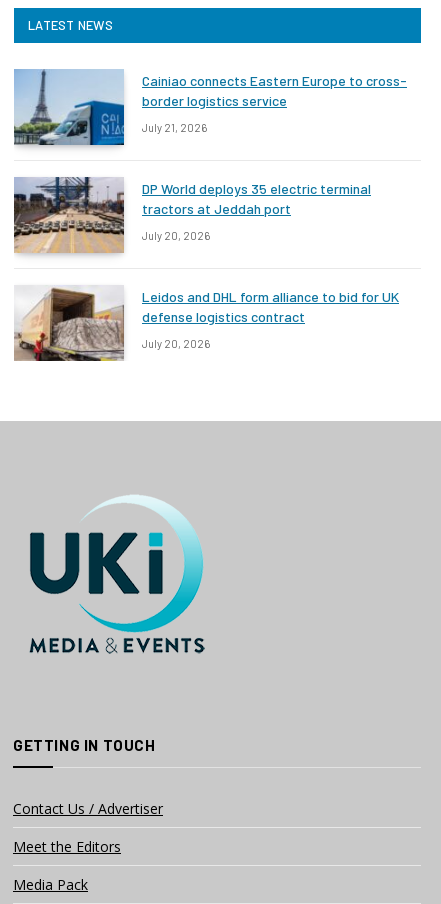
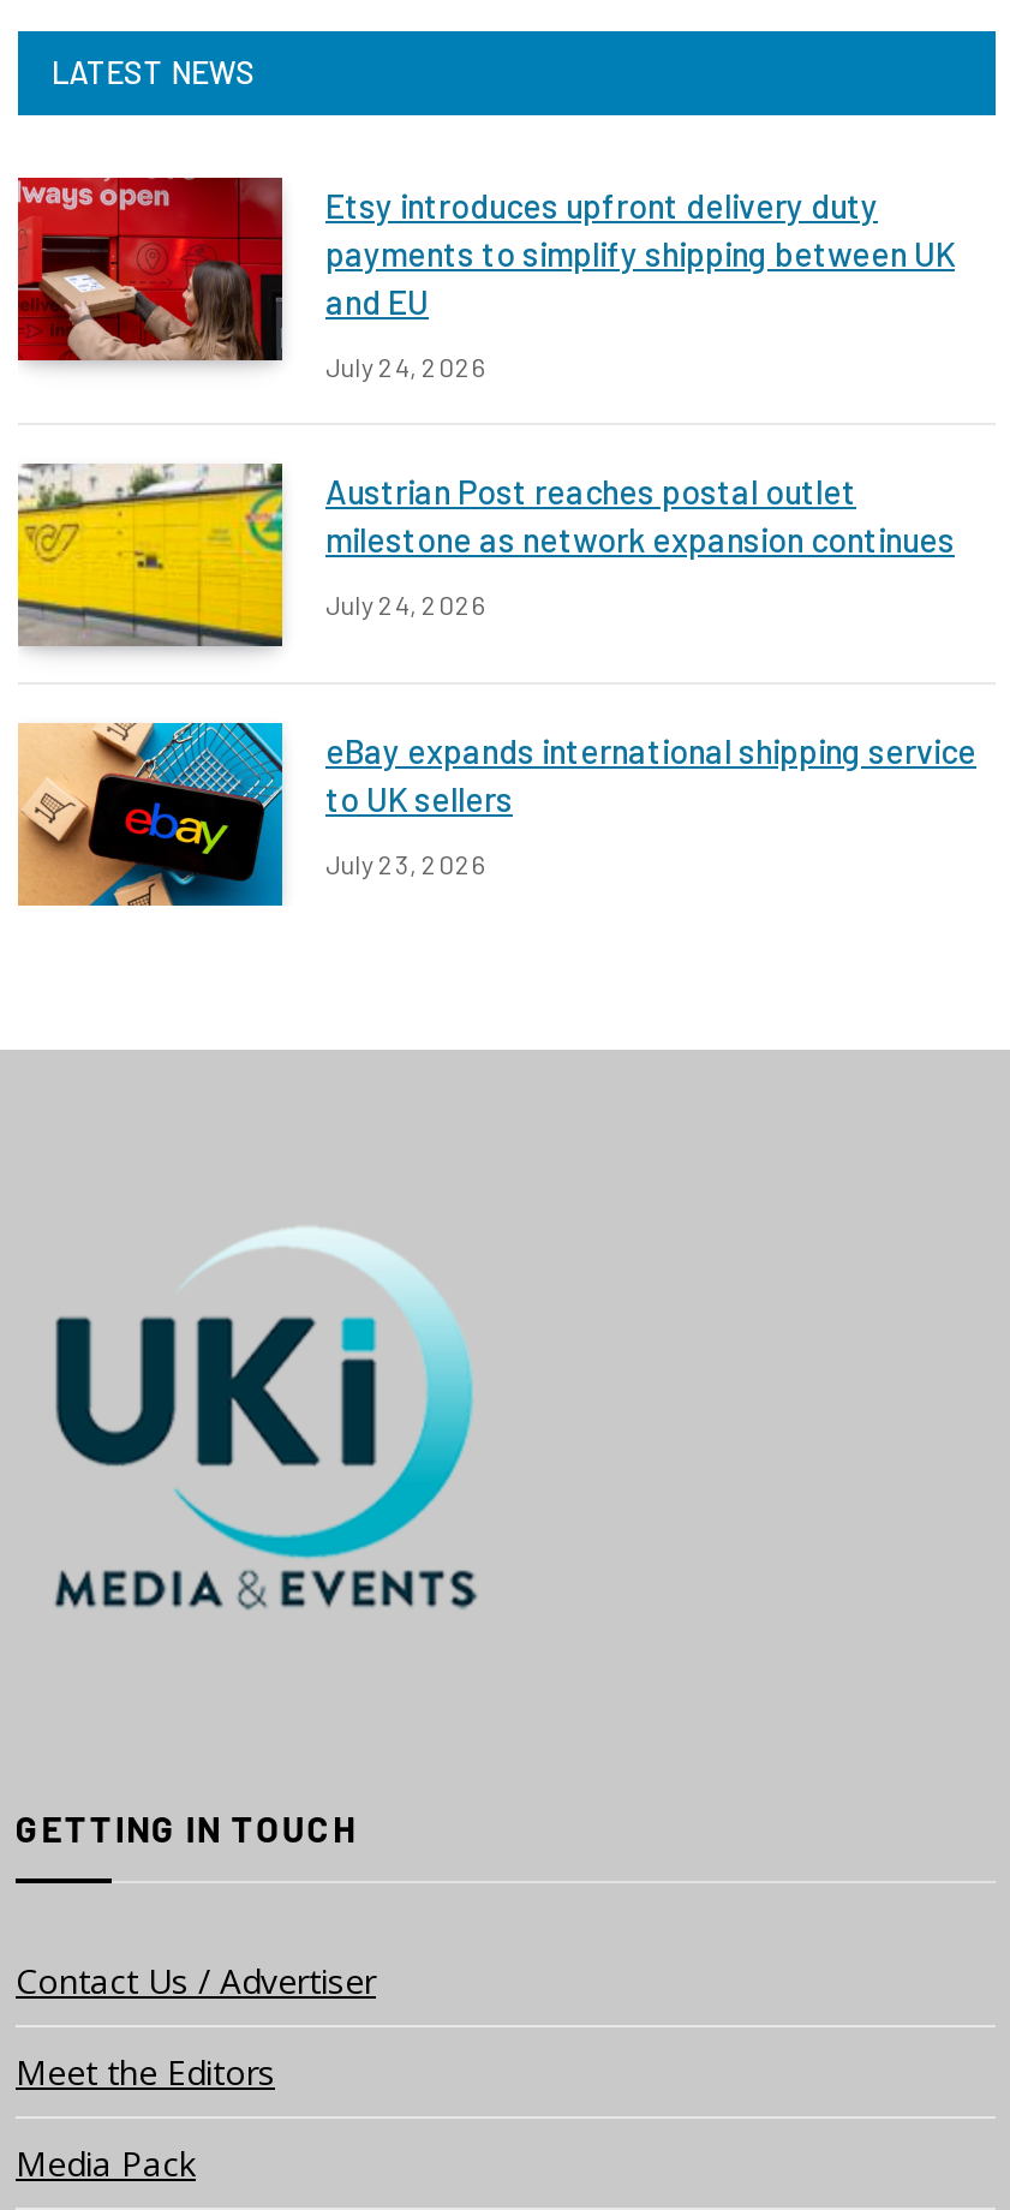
- [image]
- Cainiao connects Eastern Europe to cross-
- border logistics service
+ [image]
+ Etsy introduces upfront delivery duty
+ payments to simplify shipping between UK
+ and EU

- July 21, 2026
+ July 24, 2026

- [image]
- DP World deploys 35 electric terminal
- tractors at Jeddah port
+ [image]
+ Austrian Post reaches postal outlet
+ milestone as network expansion continues

- July 20, 2026
+ July 24, 2026

- [image]
- Leidos and DHL form alliance to bid for UK
- defense logistics contract
+ [image]
+ eBay expands international shipping service
+ to UK sellers

- July 20, 2026
+ July 23, 2026
